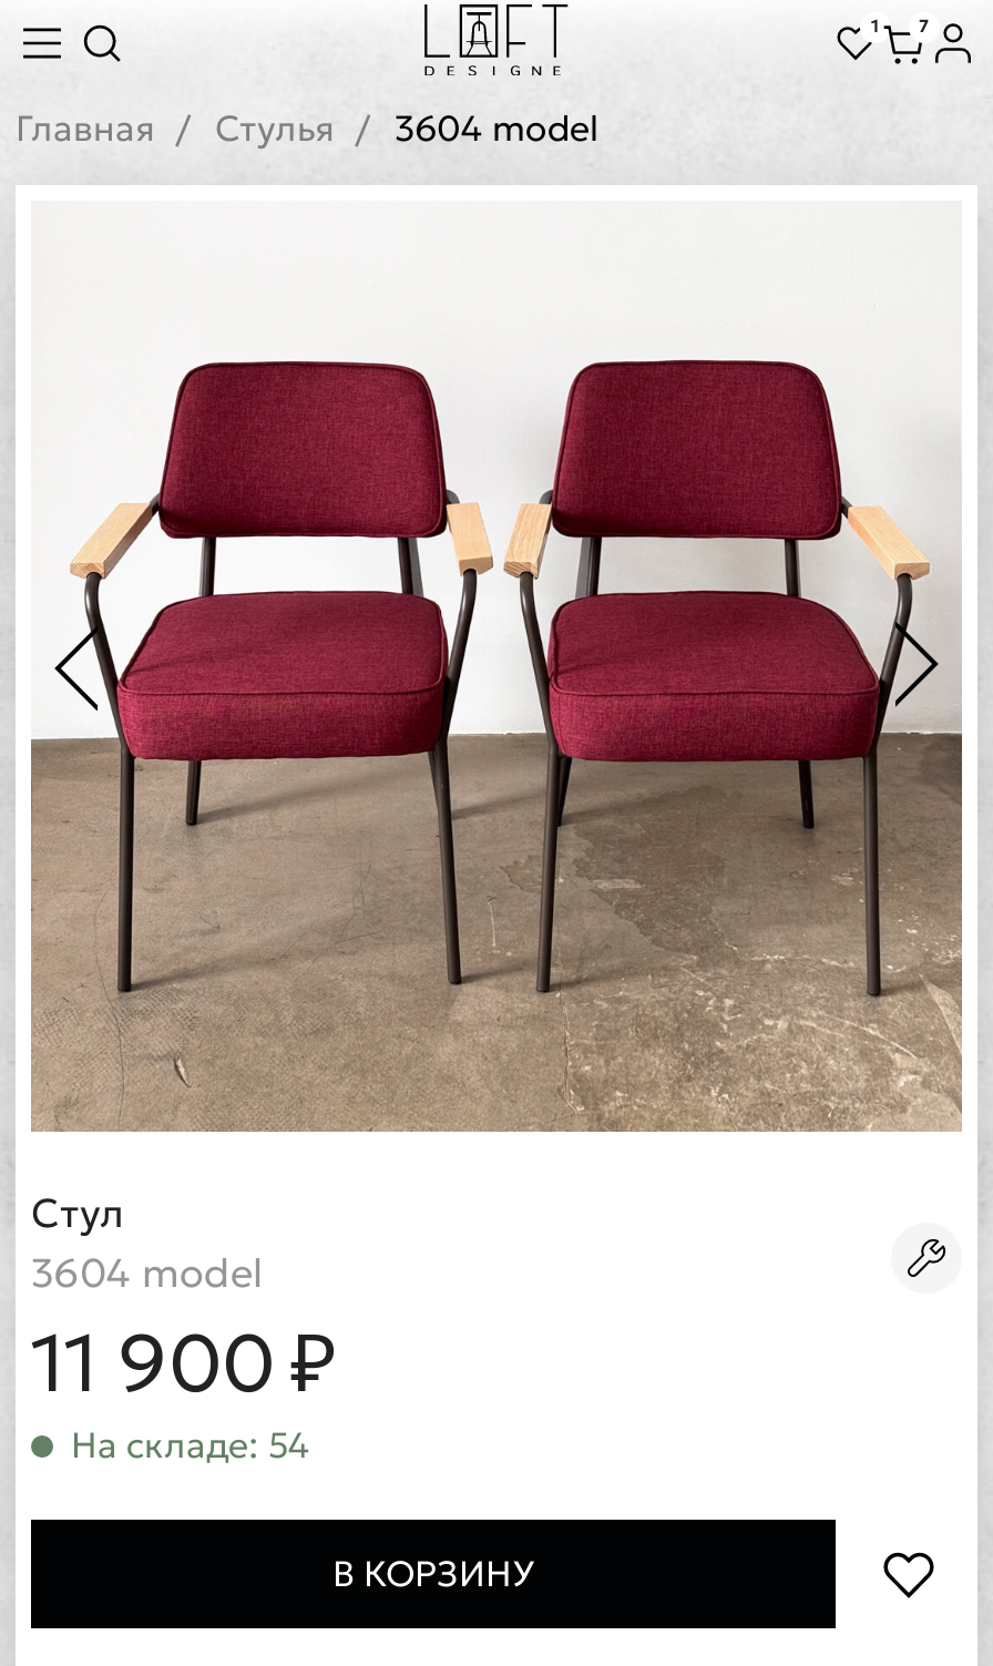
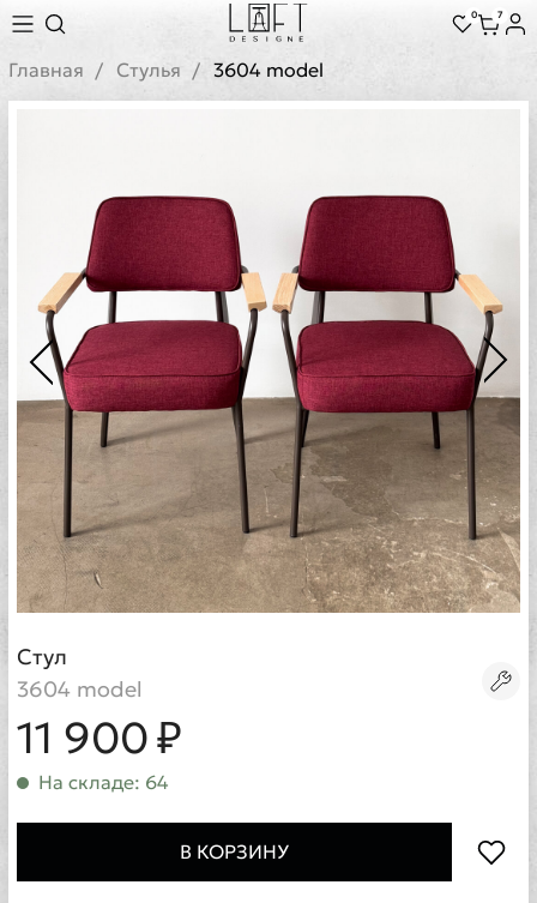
- 1 7
+ 0 7

- На складе: 54
+ На складе: 64
